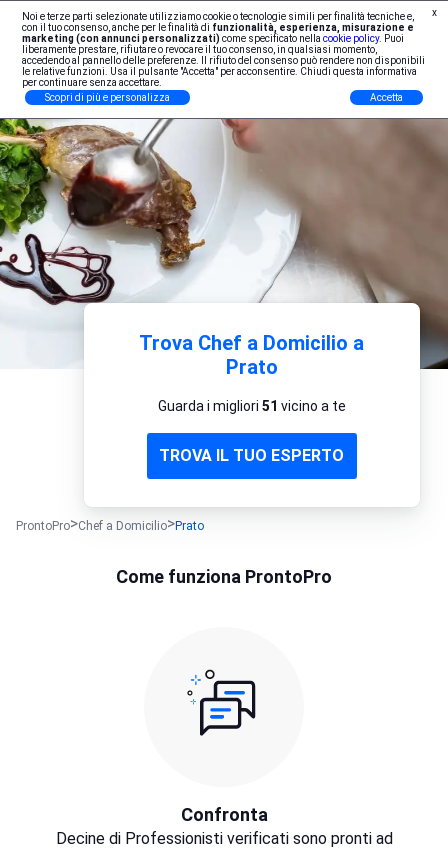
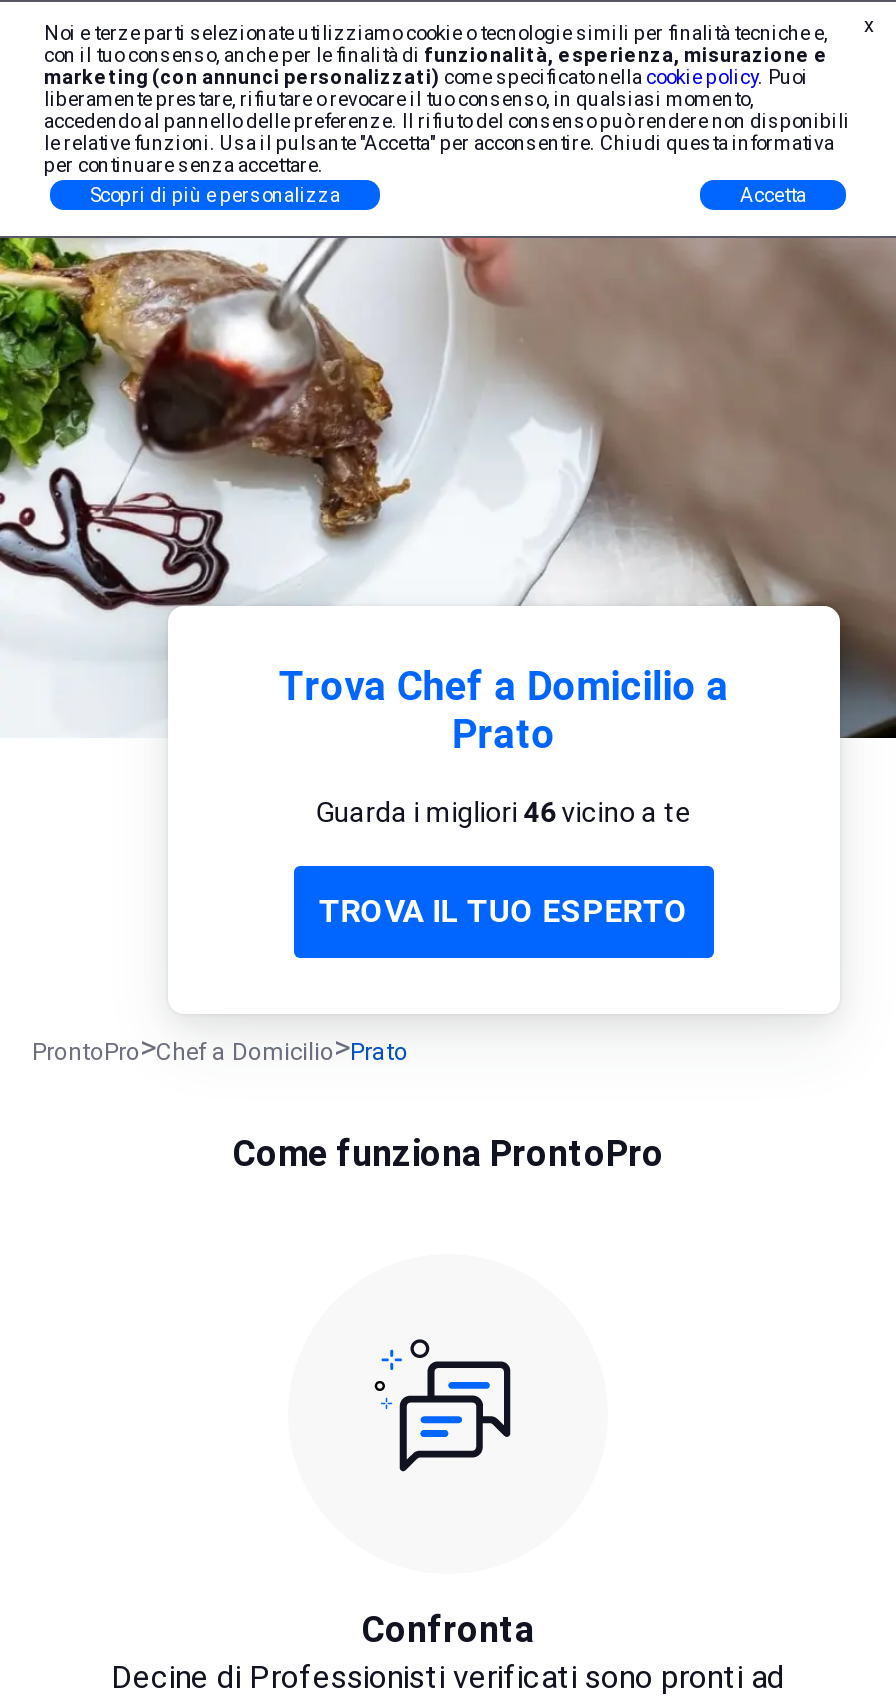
- Guarda i migliori 51 vicino a te
+ Guarda i migliori 46 vicino a te
